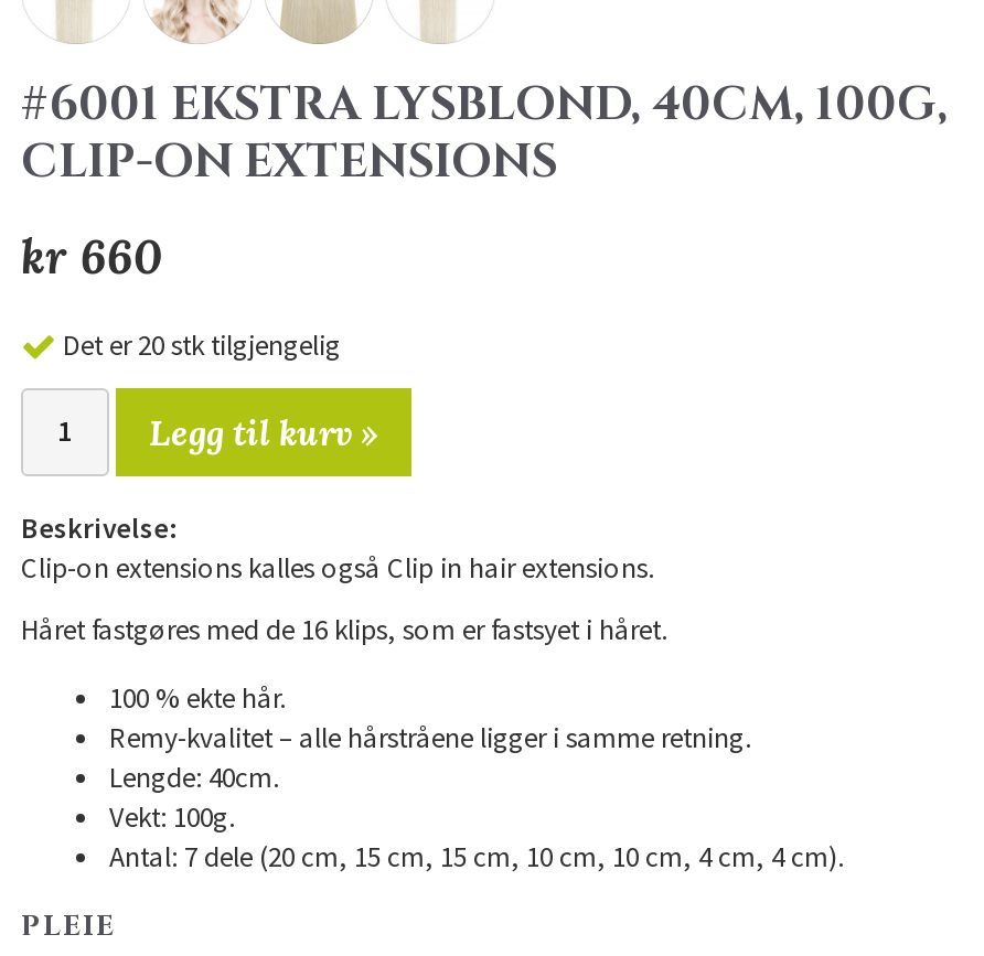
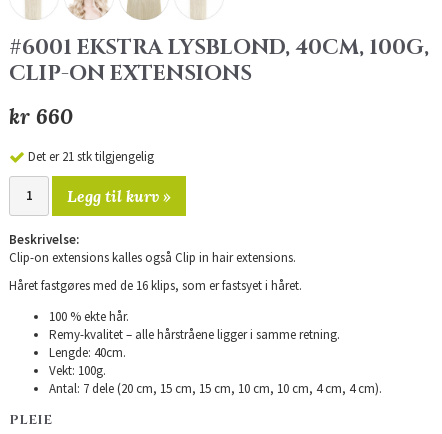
- Det er 20 stk tilgjengelig
+ Det er 21 stk tilgjengelig
